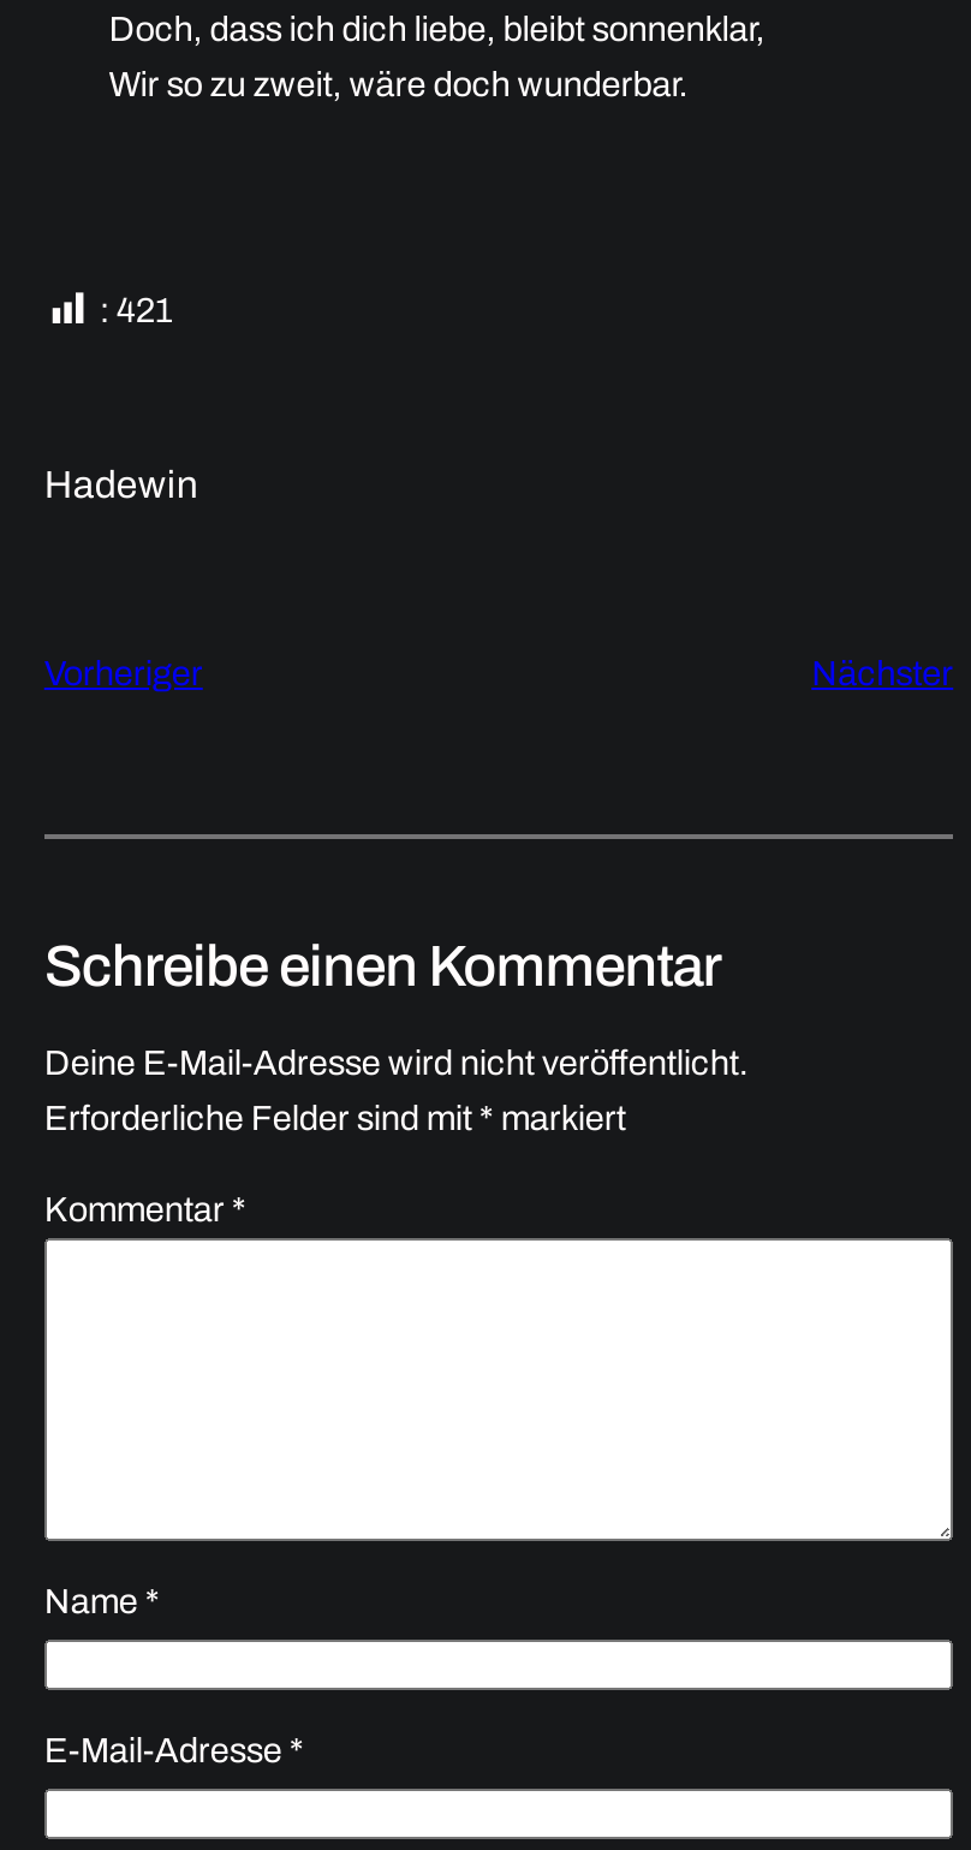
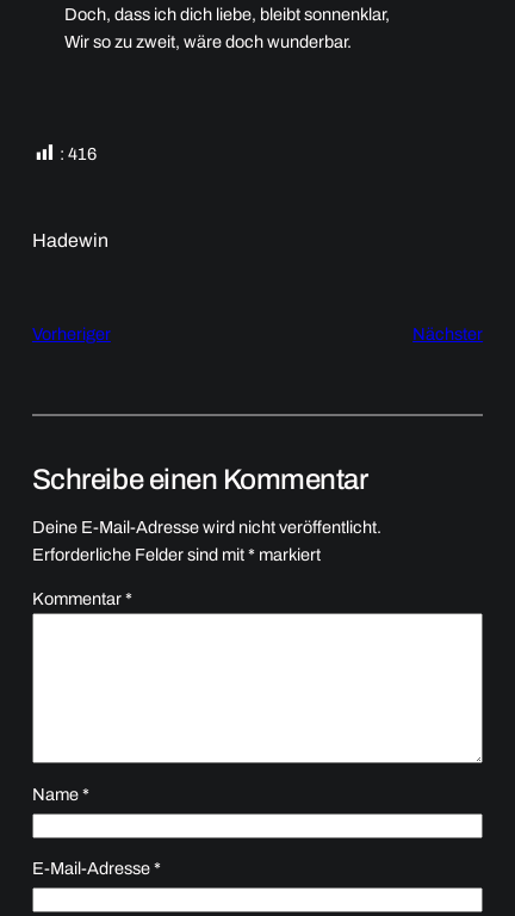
- : 421
+ : 416
